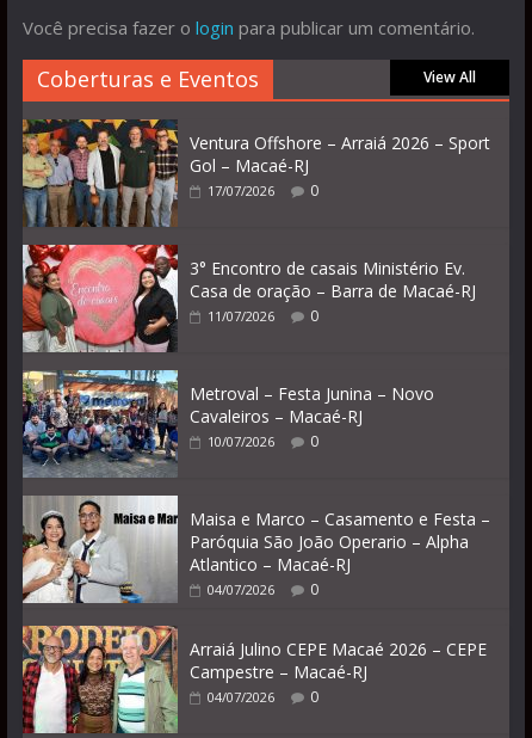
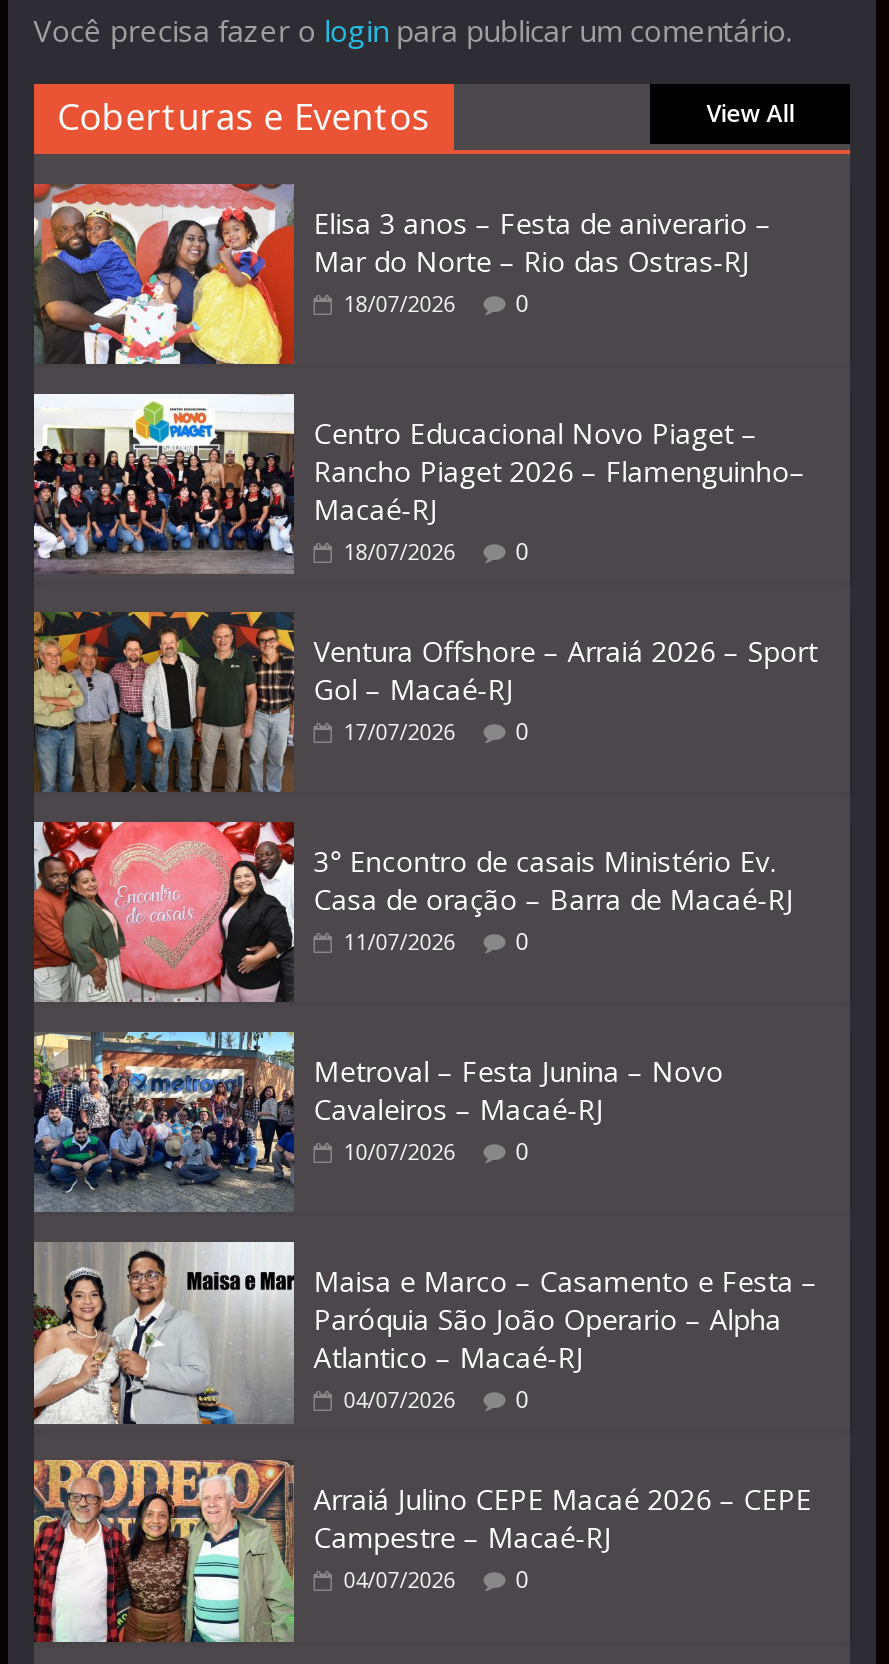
+ [image]
+ Elisa 3 anos – Festa de aniverario –
+ Mar do Norte – Rio das Ostras-RJ
+ 18/07/2026
+ 0
+ Centro Educacional Novo Piaget –
+ Rancho Piaget 2026 – Flamenguinho–
+ Macaé-RJ
+ 18/07/2026
+ 0

+ [image]
